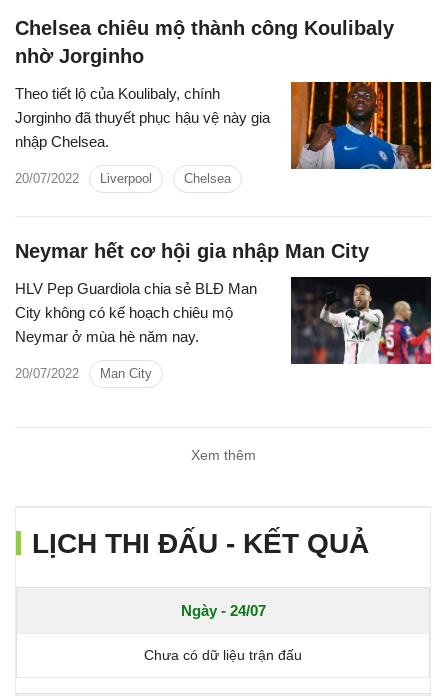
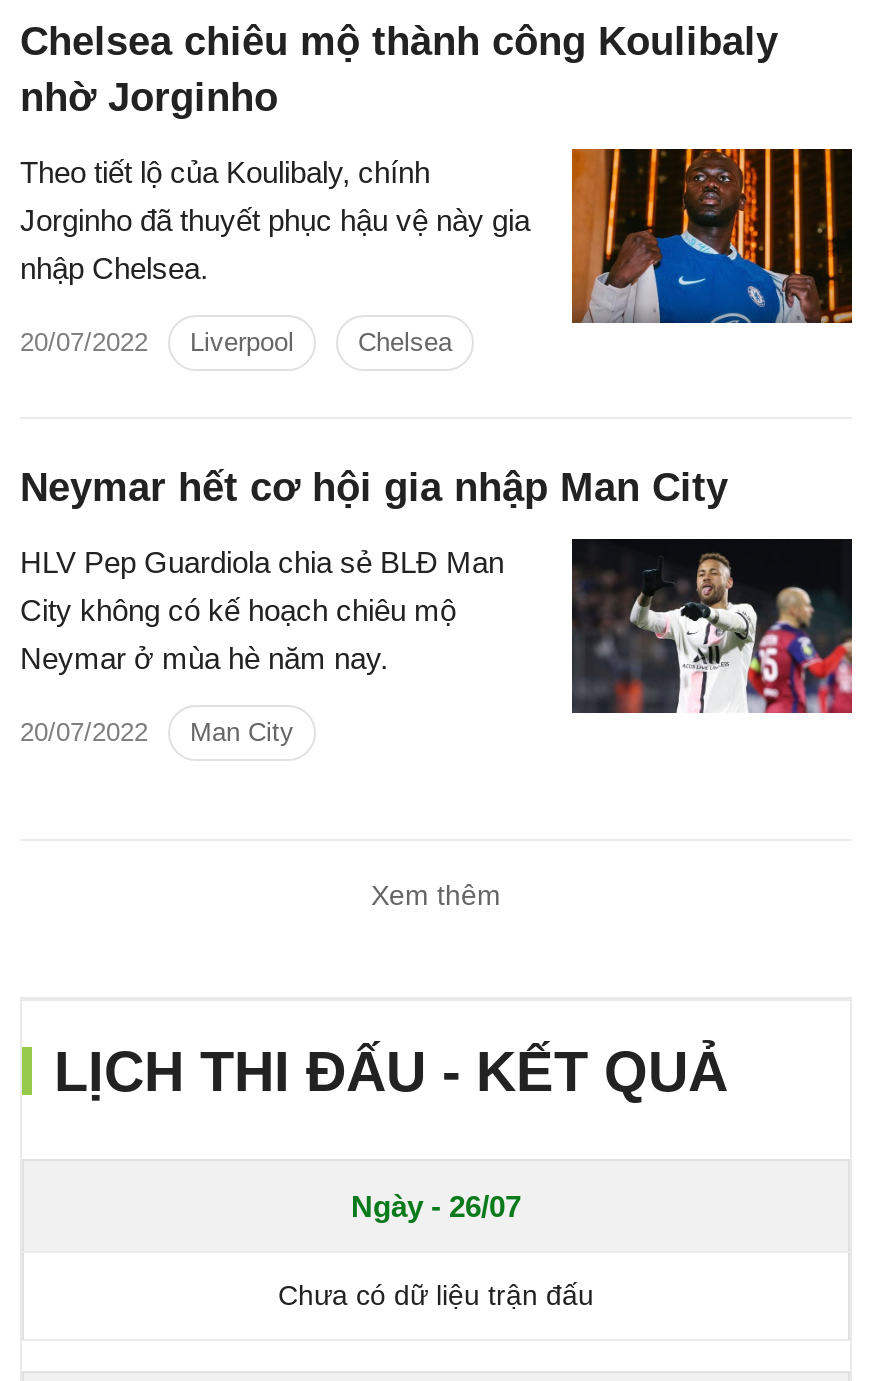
- Ngày - 24/07
+ Ngày - 26/07
